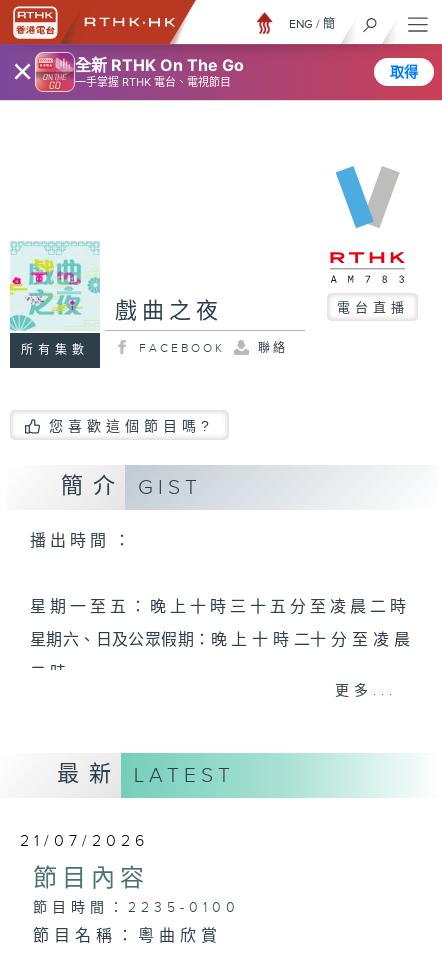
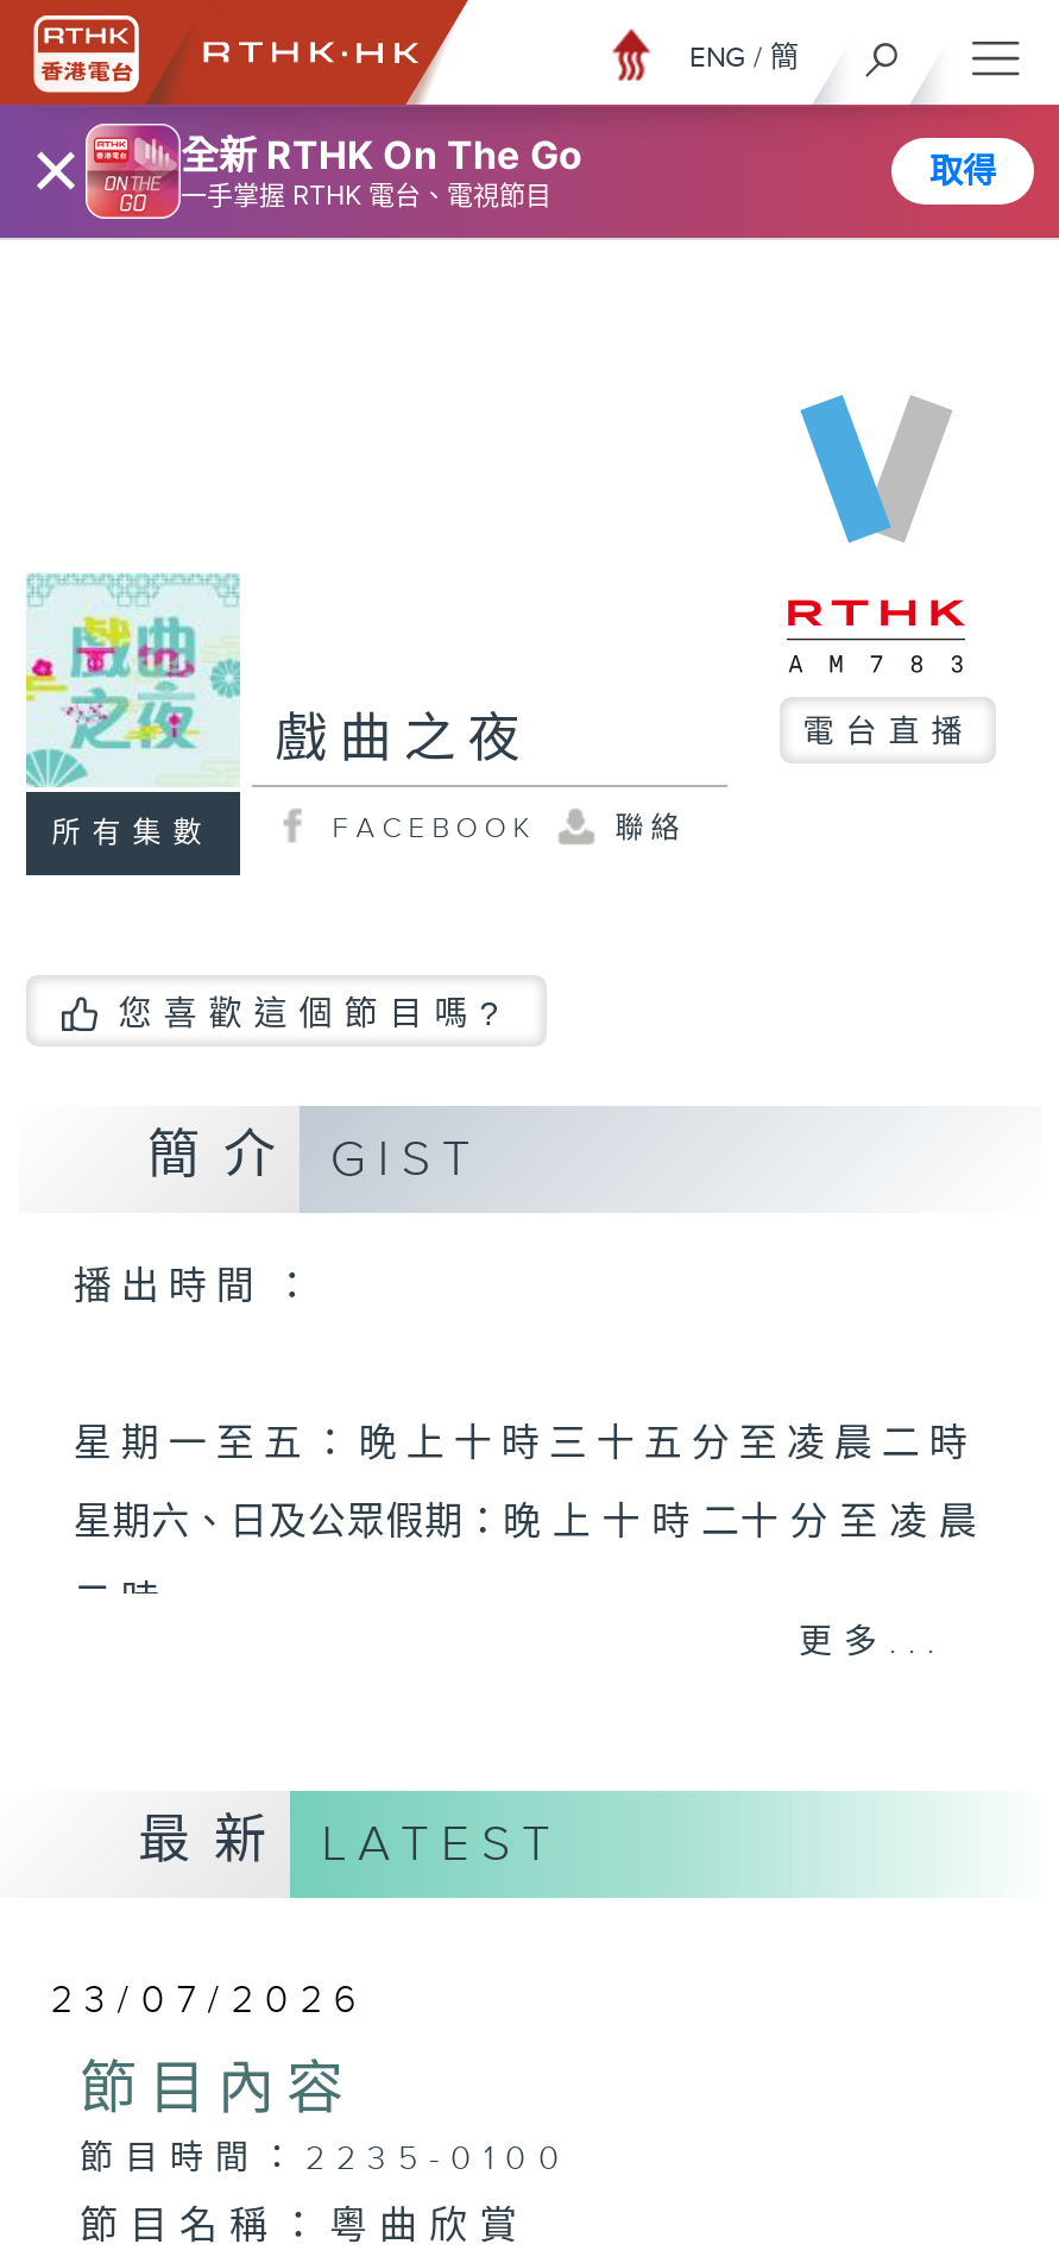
- 21/07/2026
+ 23/07/2026
